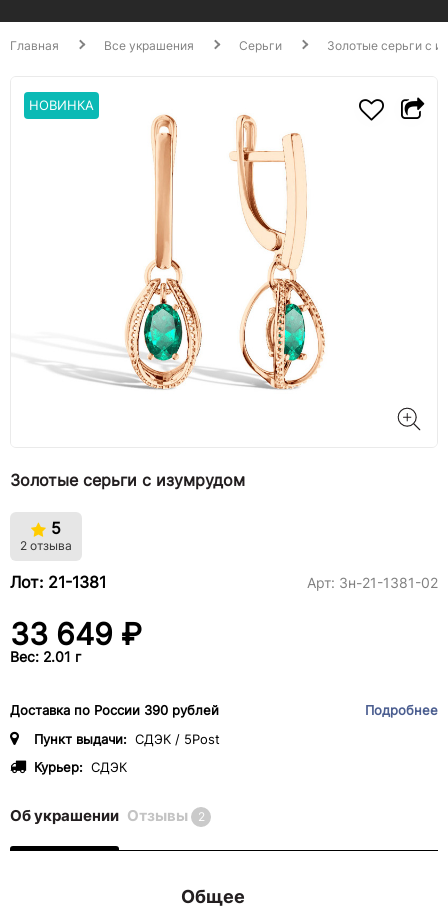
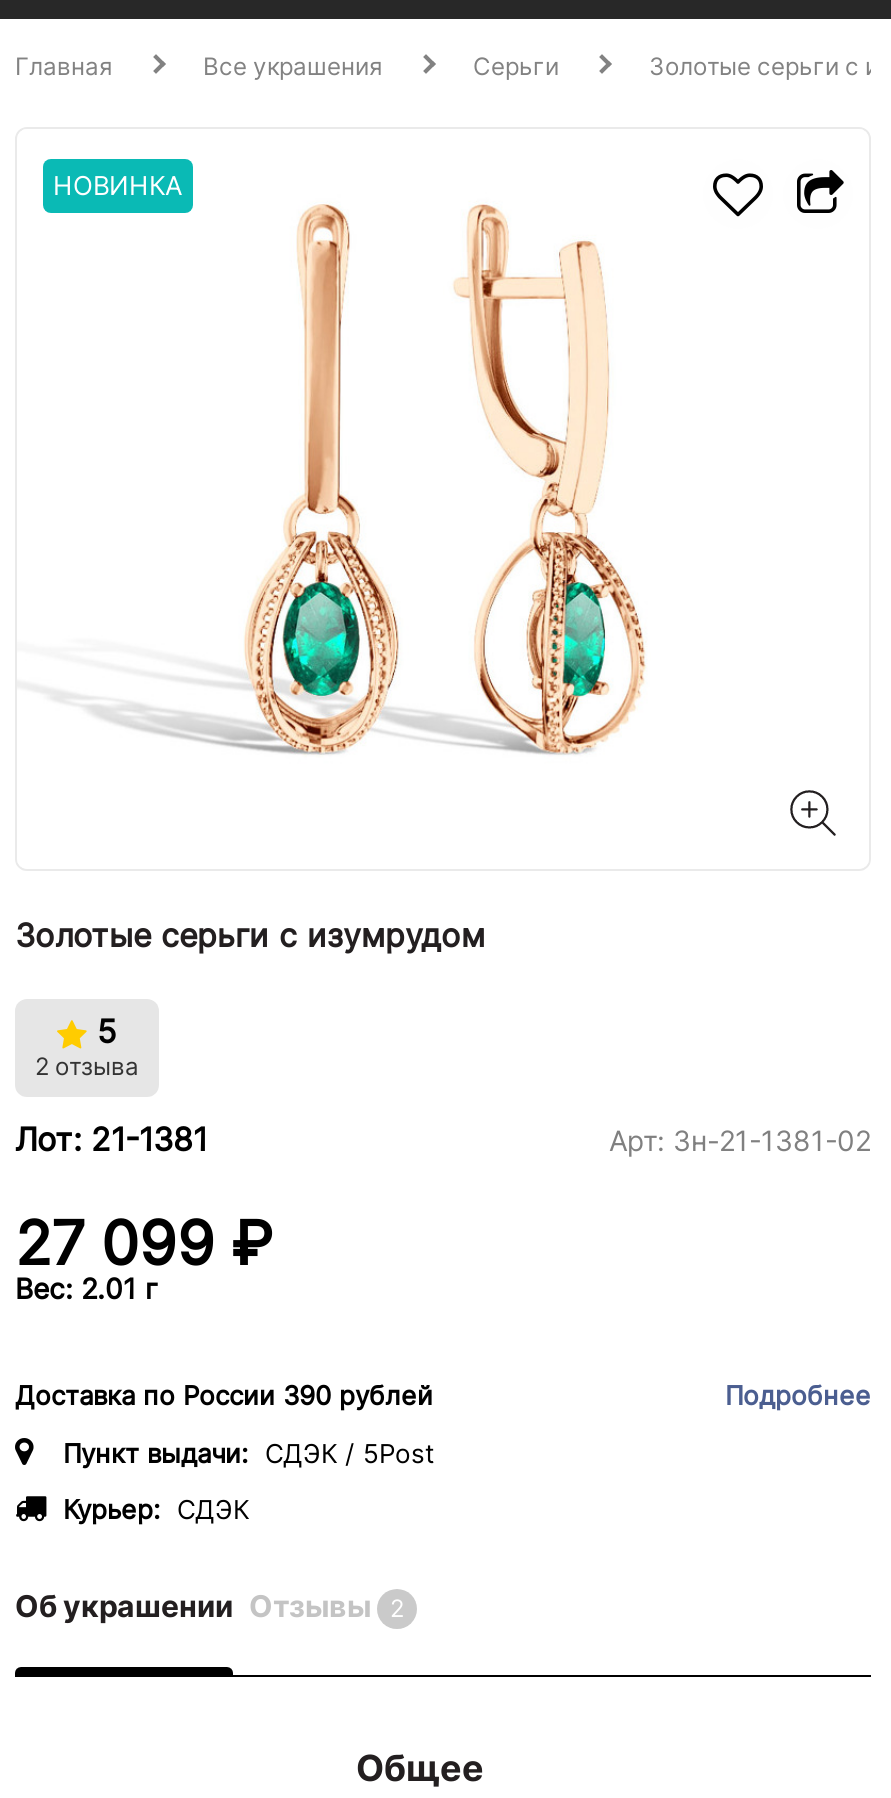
- 33 649 ₽
+ 27 099 ₽
